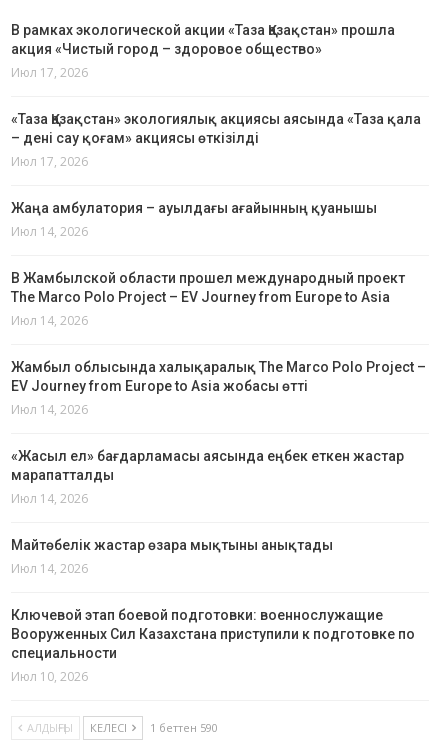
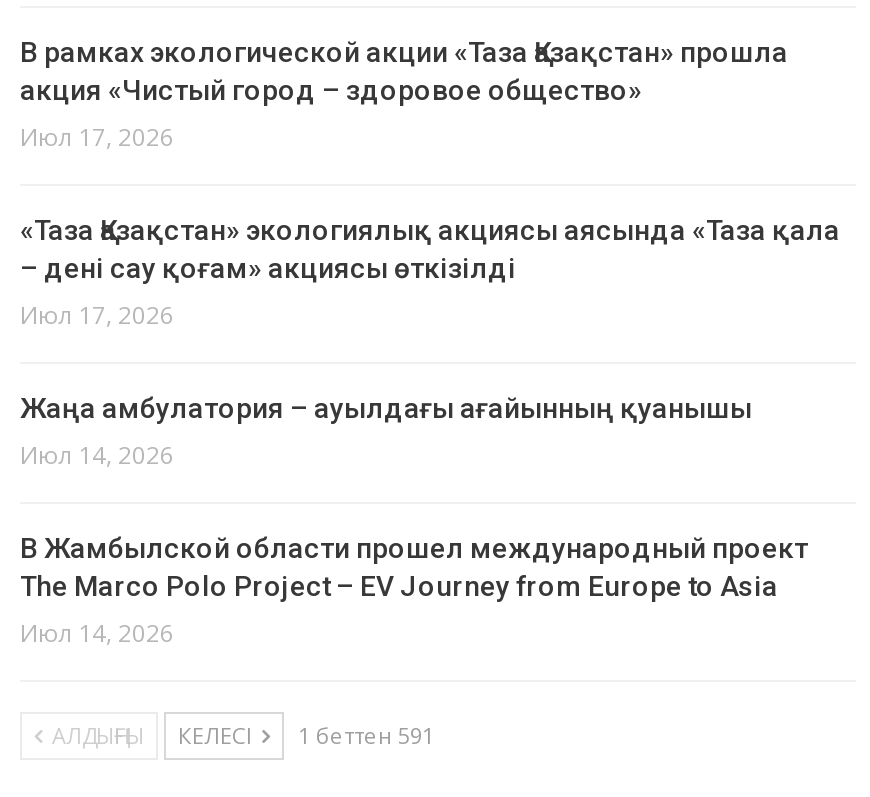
- Жамбыл облысында халықаралық The Marco Polo Project –
- EV Journey from Europe to Asia жобасы өтті
- Июл 14, 2026
- «Жасыл ел» бағдарламасы аясында еңбек еткен жастар
- марапатталды
- Июл 14, 2026
- Майтөбелік жастар өзара мықтыны анықтады
- Июл 14, 2026
- Ключевой этап боевой подготовки: военнослужащие
- Вооруженных Сил Казахстана приступили к подготовке по
- специальности
- Июл 10, 2026

- АЛДЫҢҒЫ КЕЛЕСІ 1 беттен 590
+ АЛДЫҢҒЫ КЕЛЕСІ 1 беттен 591
